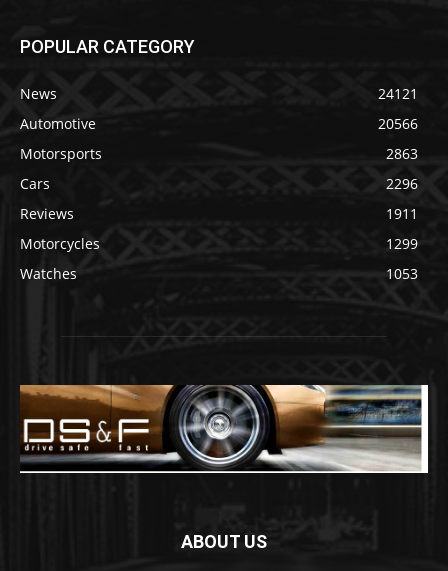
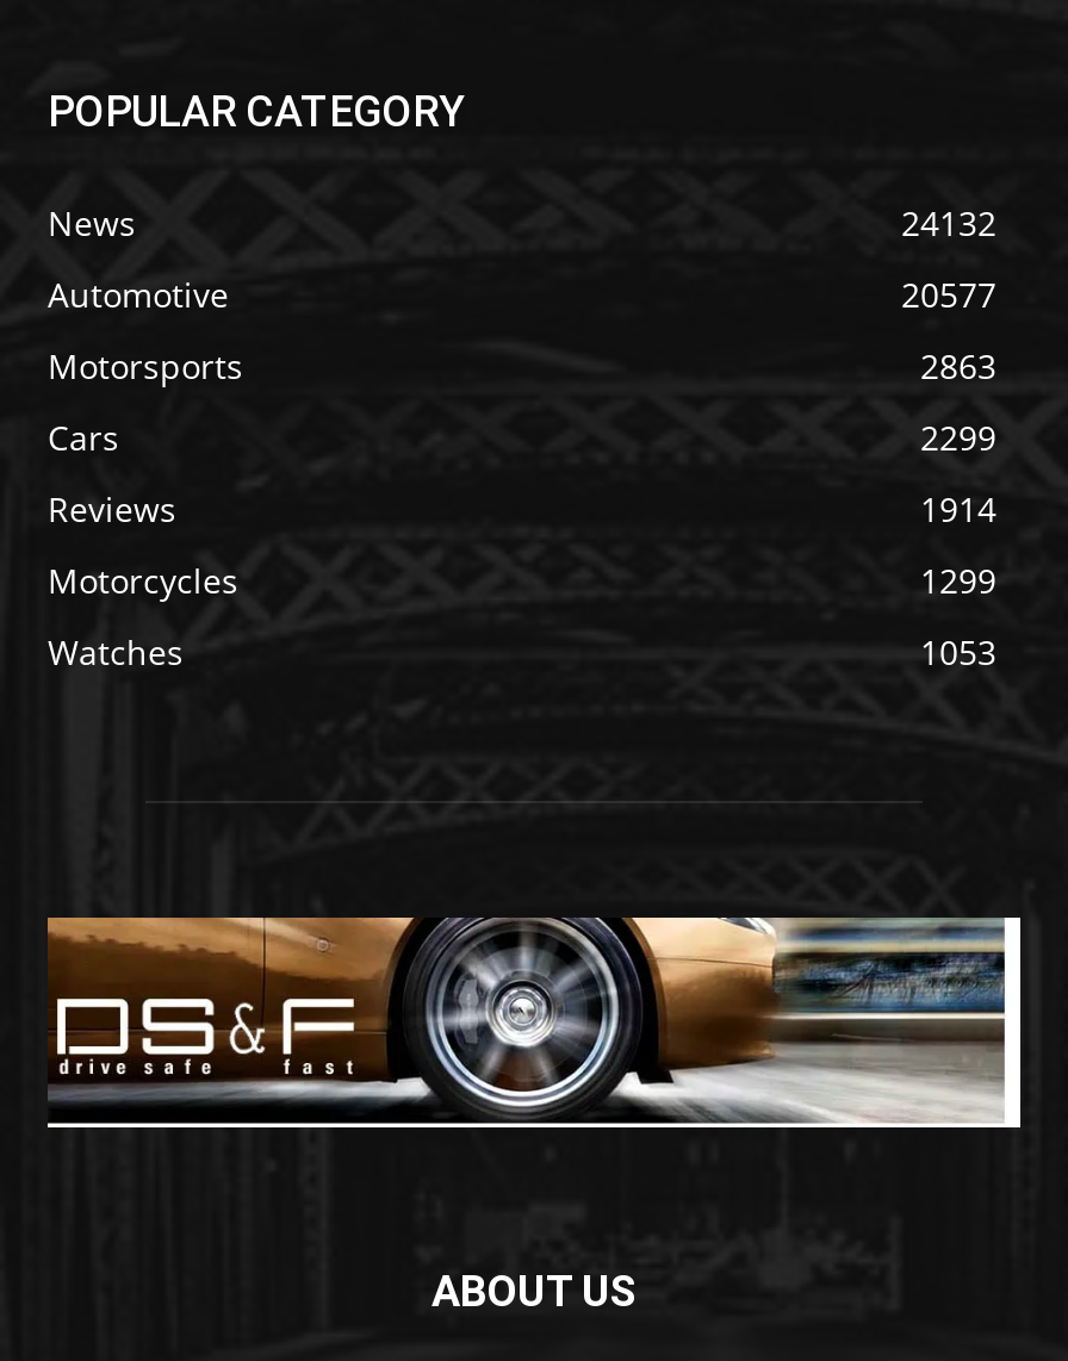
- 24121
+ 24132

- 20566
+ 20577

- 2296
+ 2299

- 1911
+ 1914
